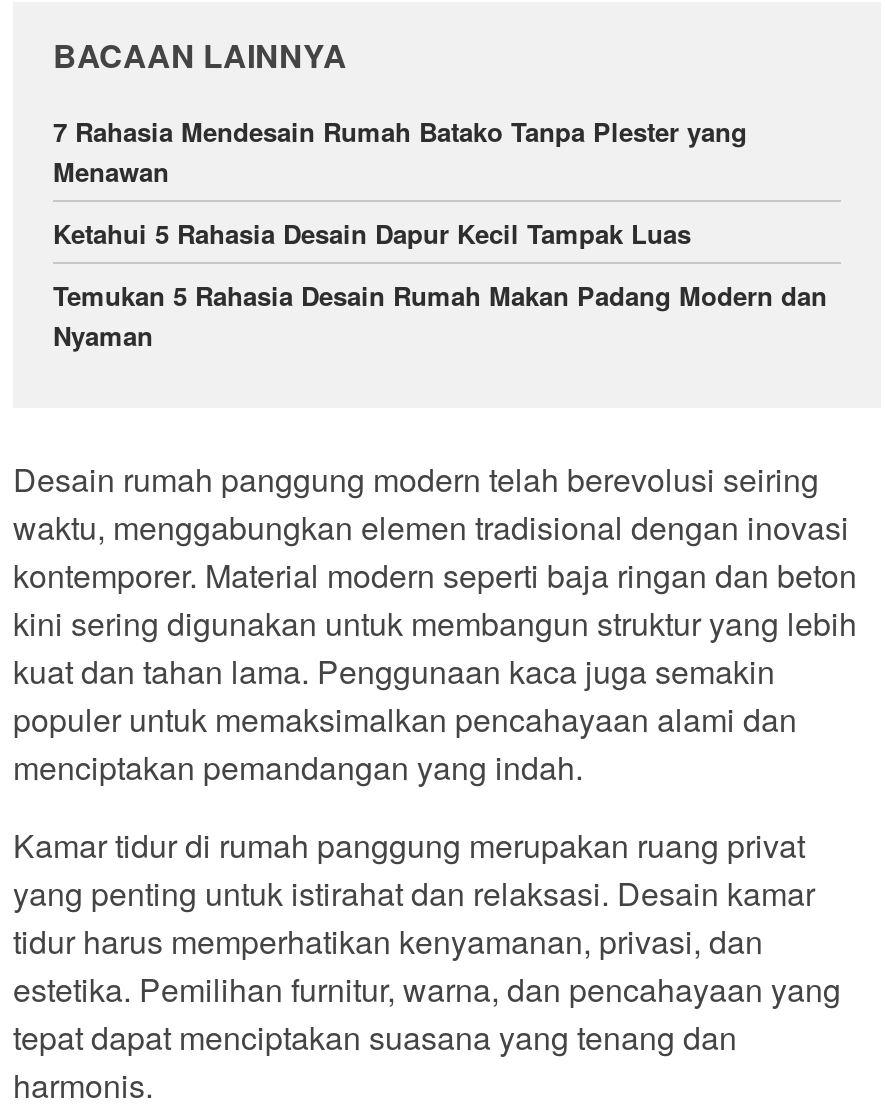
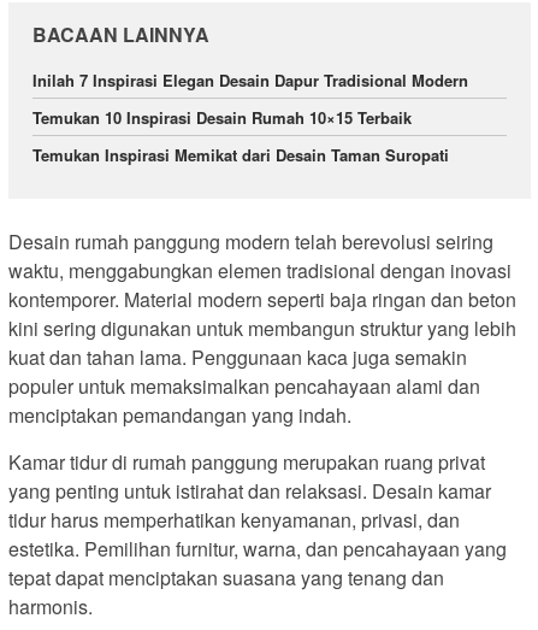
- 7 Rahasia Mendesain Rumah Batako Tanpa Plester yang
- Menawan
+ Inilah 7 Inspirasi Elegan Desain Dapur Tradisional Modern

- Ketahui 5 Rahasia Desain Dapur Kecil Tampak Luas
+ Temukan 10 Inspirasi Desain Rumah 10×15 Terbaik

- Temukan 5 Rahasia Desain Rumah Makan Padang Modern dan
- Nyaman
+ Temukan Inspirasi Memikat dari Desain Taman Suropati
